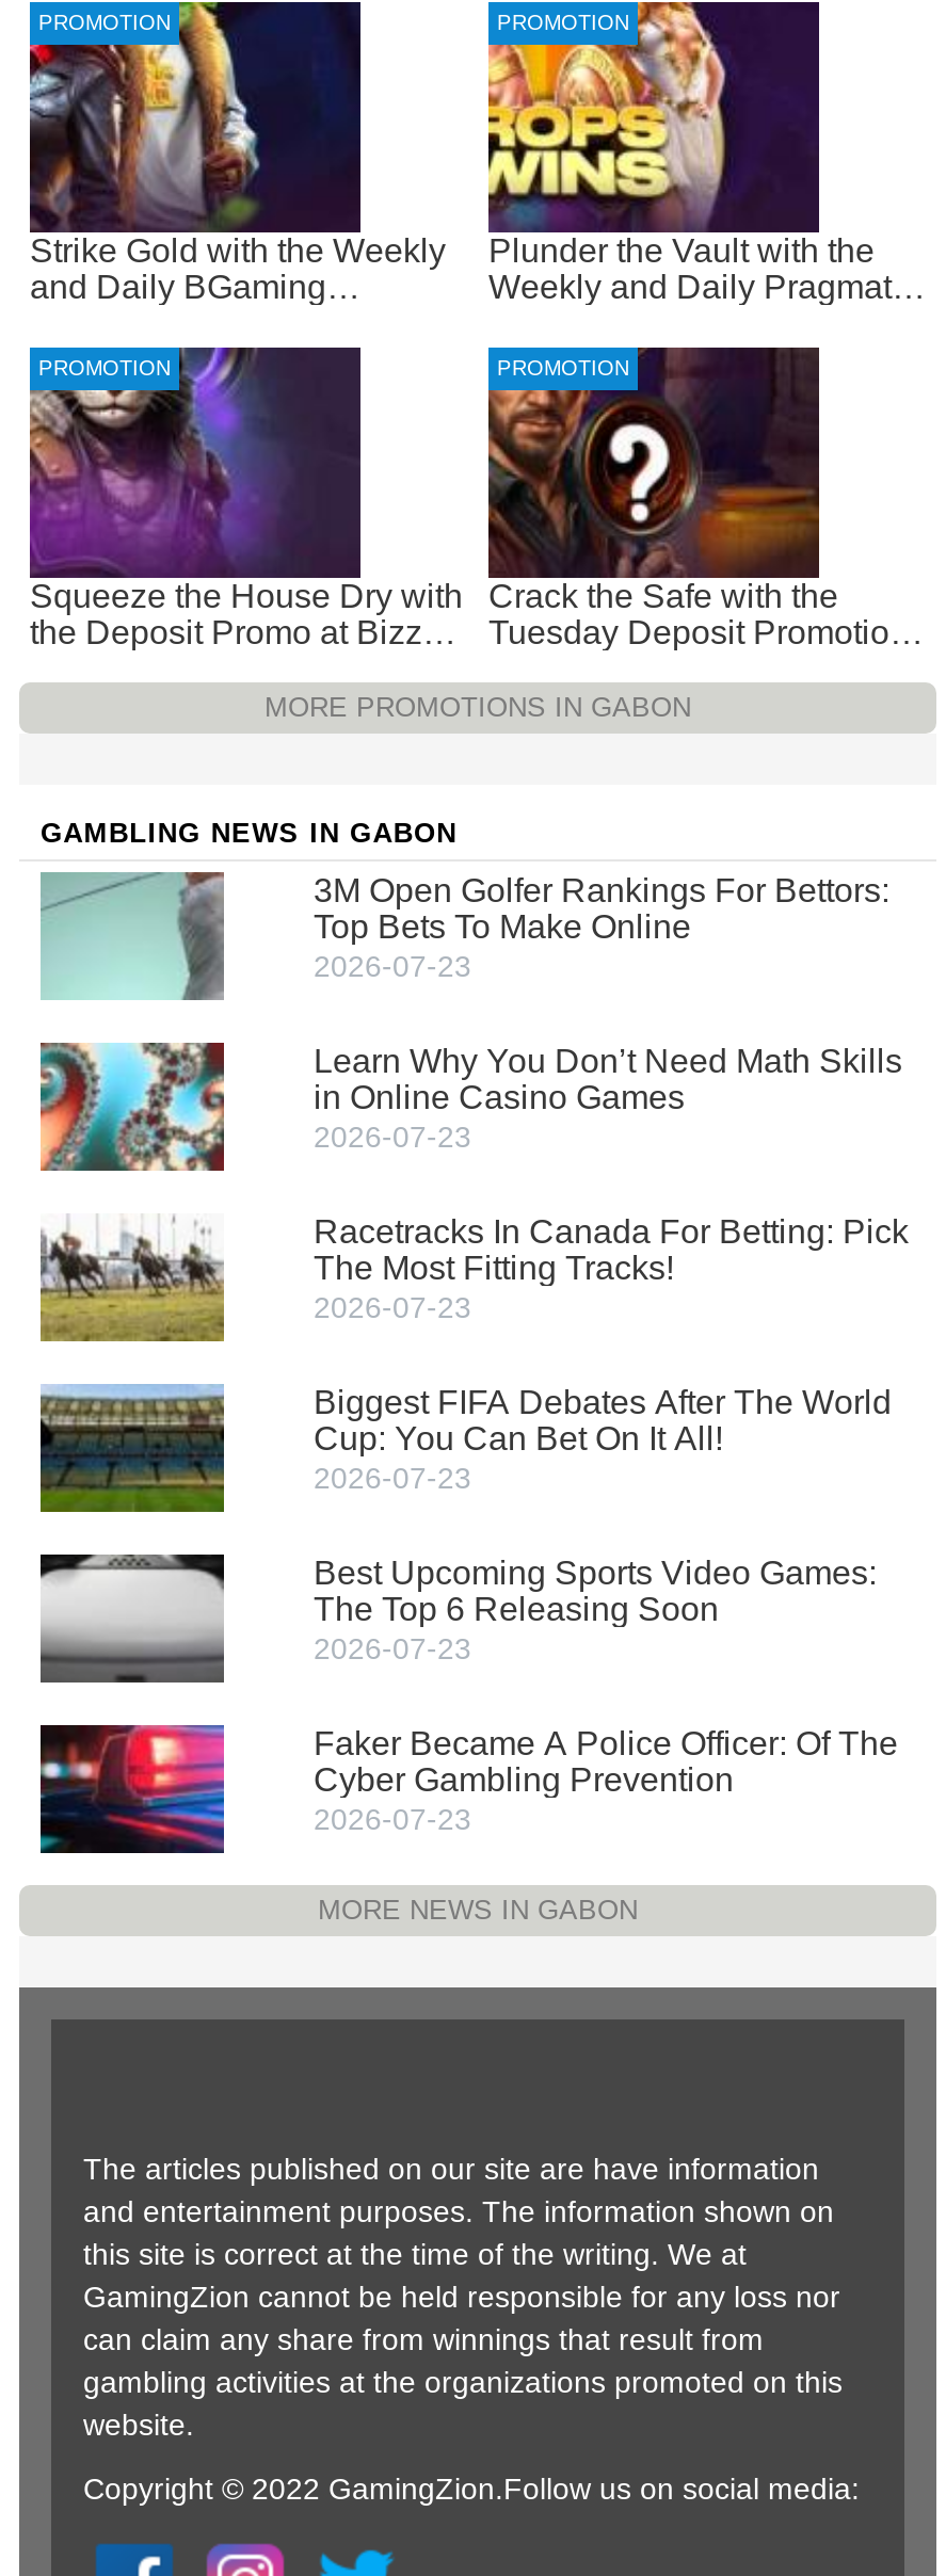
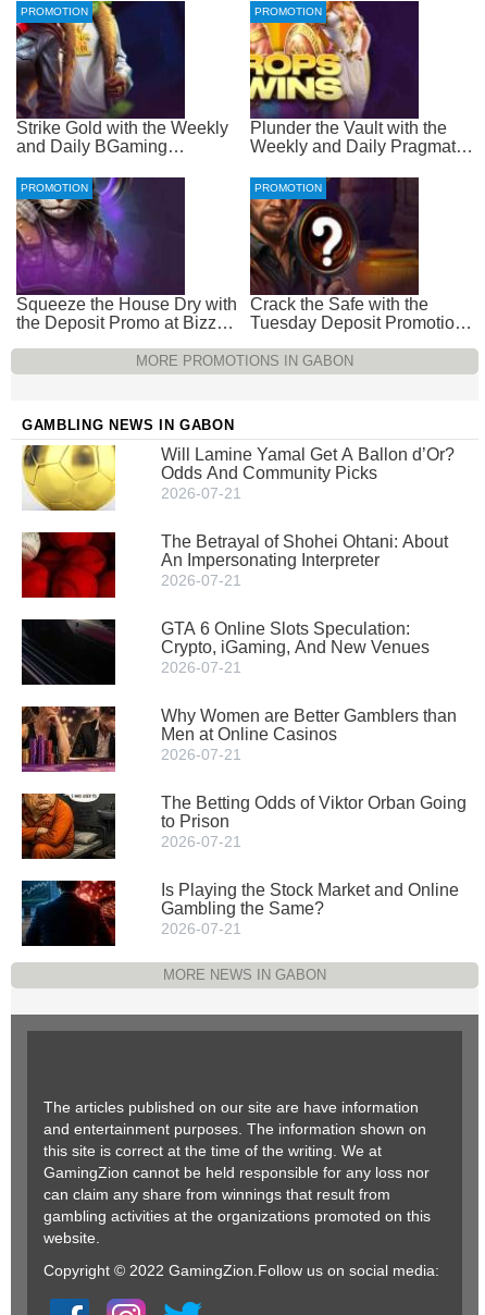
- [image]
+ [image]

- 3M Open Golfer Rankings For Bettors:
- Top Bets To Make Online
- 2026-07-23
+ Will Lamine Yamal Get A Ballon d’Or?
+ Odds And Community Picks
+ 2026-07-21

- [image]
+ [image]

- Learn Why You Don’t Need Math Skills
- in Online Casino Games
- 2026-07-23
+ The Betrayal of Shohei Ohtani: About
+ An Impersonating Interpreter
+ 2026-07-21

- [image]
+ [image]

- Racetracks In Canada For Betting: Pick
- The Most Fitting Tracks!
- 2026-07-23
+ GTA 6 Online Slots Speculation:
+ Crypto, iGaming, And New Venues
+ 2026-07-21

- [image]
+ [image]

- Biggest FIFA Debates After The World
- Cup: You Can Bet On It All!
- 2026-07-23
+ Why Women are Better Gamblers than
+ Men at Online Casinos
+ 2026-07-21

- [image]
+ [image]

- Best Upcoming Sports Video Games:
- The Top 6 Releasing Soon
- 2026-07-23
+ The Betting Odds of Viktor Orban Going
+ to Prison
+ 2026-07-21

- [image]
+ [image]

- Faker Became A Police Officer: Of The
- Cyber Gambling Prevention
- 2026-07-23
+ Is Playing the Stock Market and Online
+ Gambling the Same?
+ 2026-07-21
